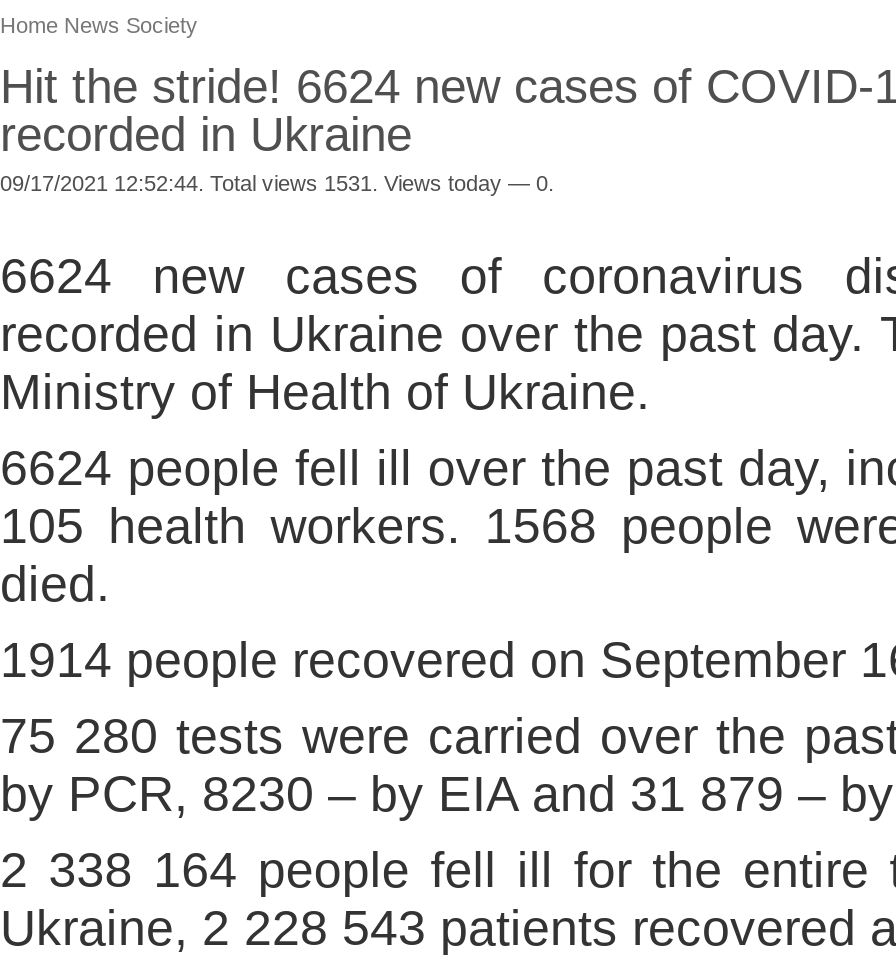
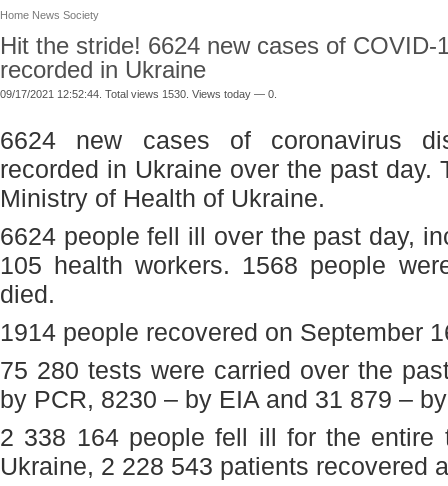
- 09/17/2021 12:52:44. Total views 1531. Views today — 0.
+ 09/17/2021 12:52:44. Total views 1530. Views today — 0.
